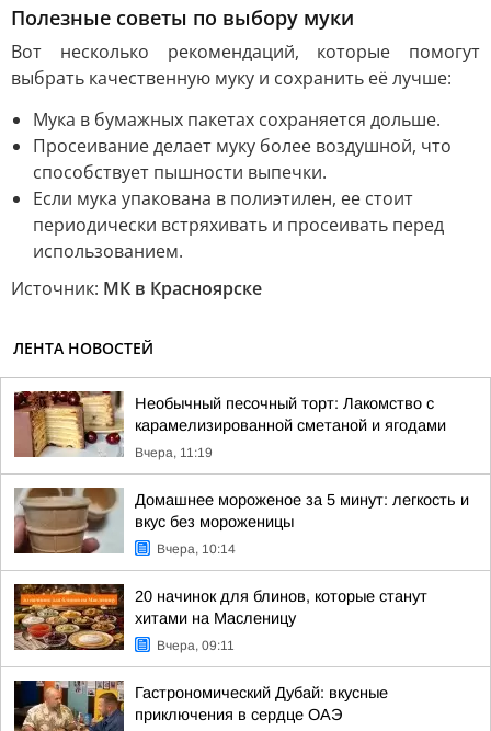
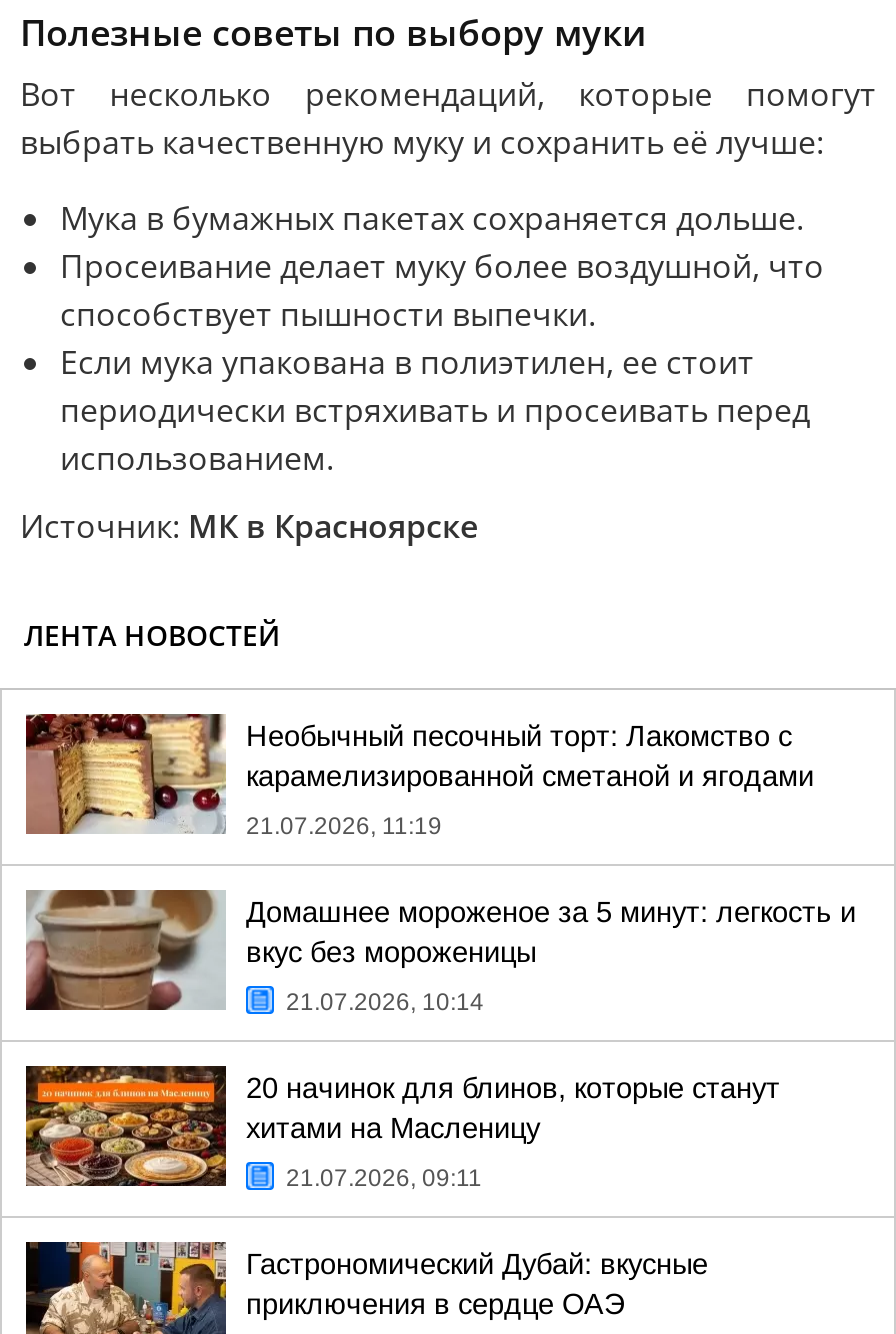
- Вчера, 11:19
+ 21.07.2026, 11:19

- Вчера, 10:14
+ 21.07.2026, 10:14

- Вчера, 09:11
+ 21.07.2026, 09:11
